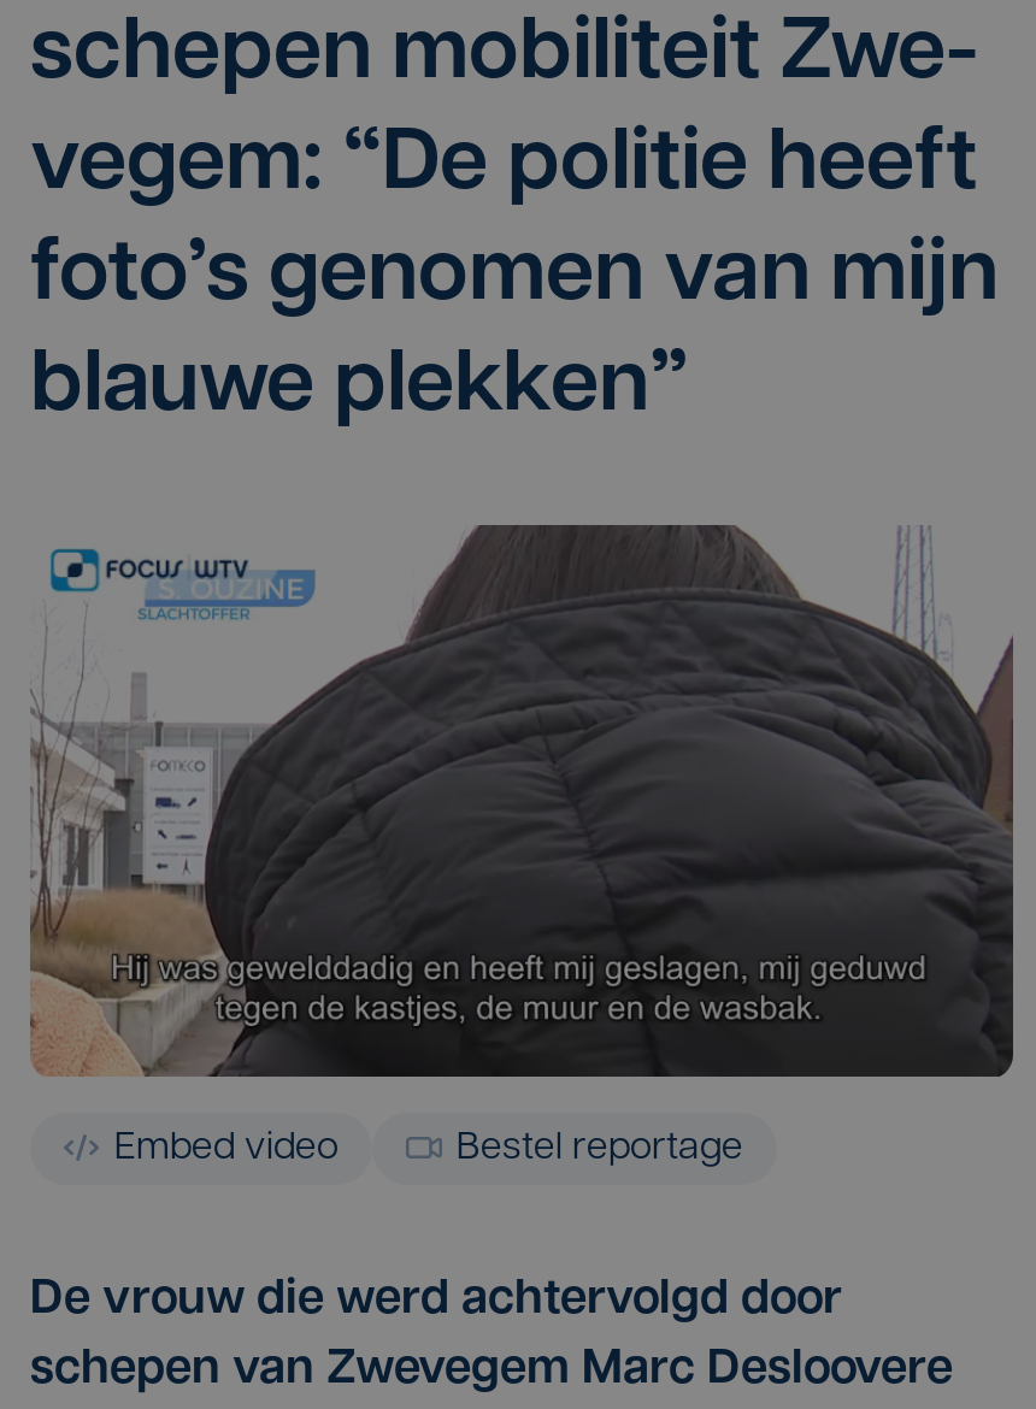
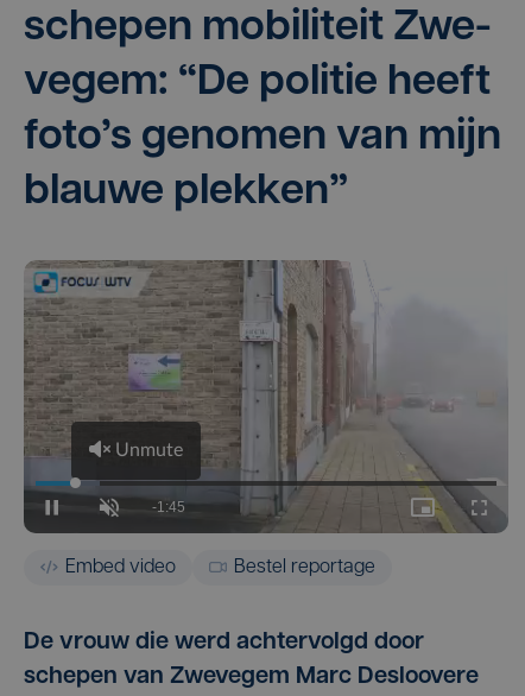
- [image]
+ [image]
